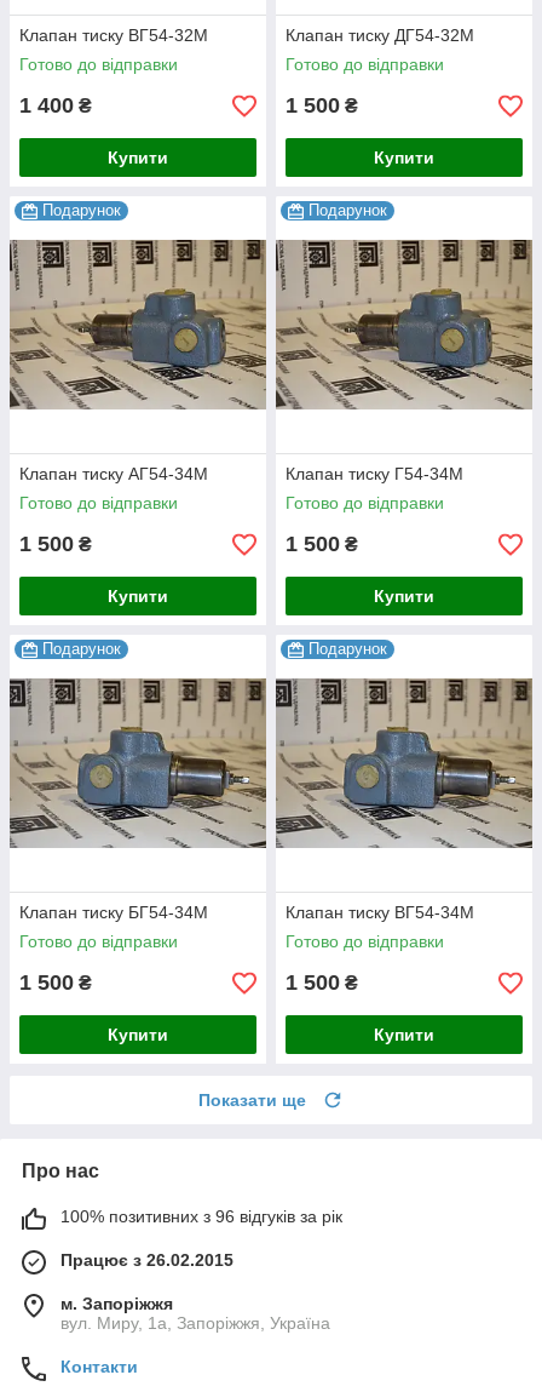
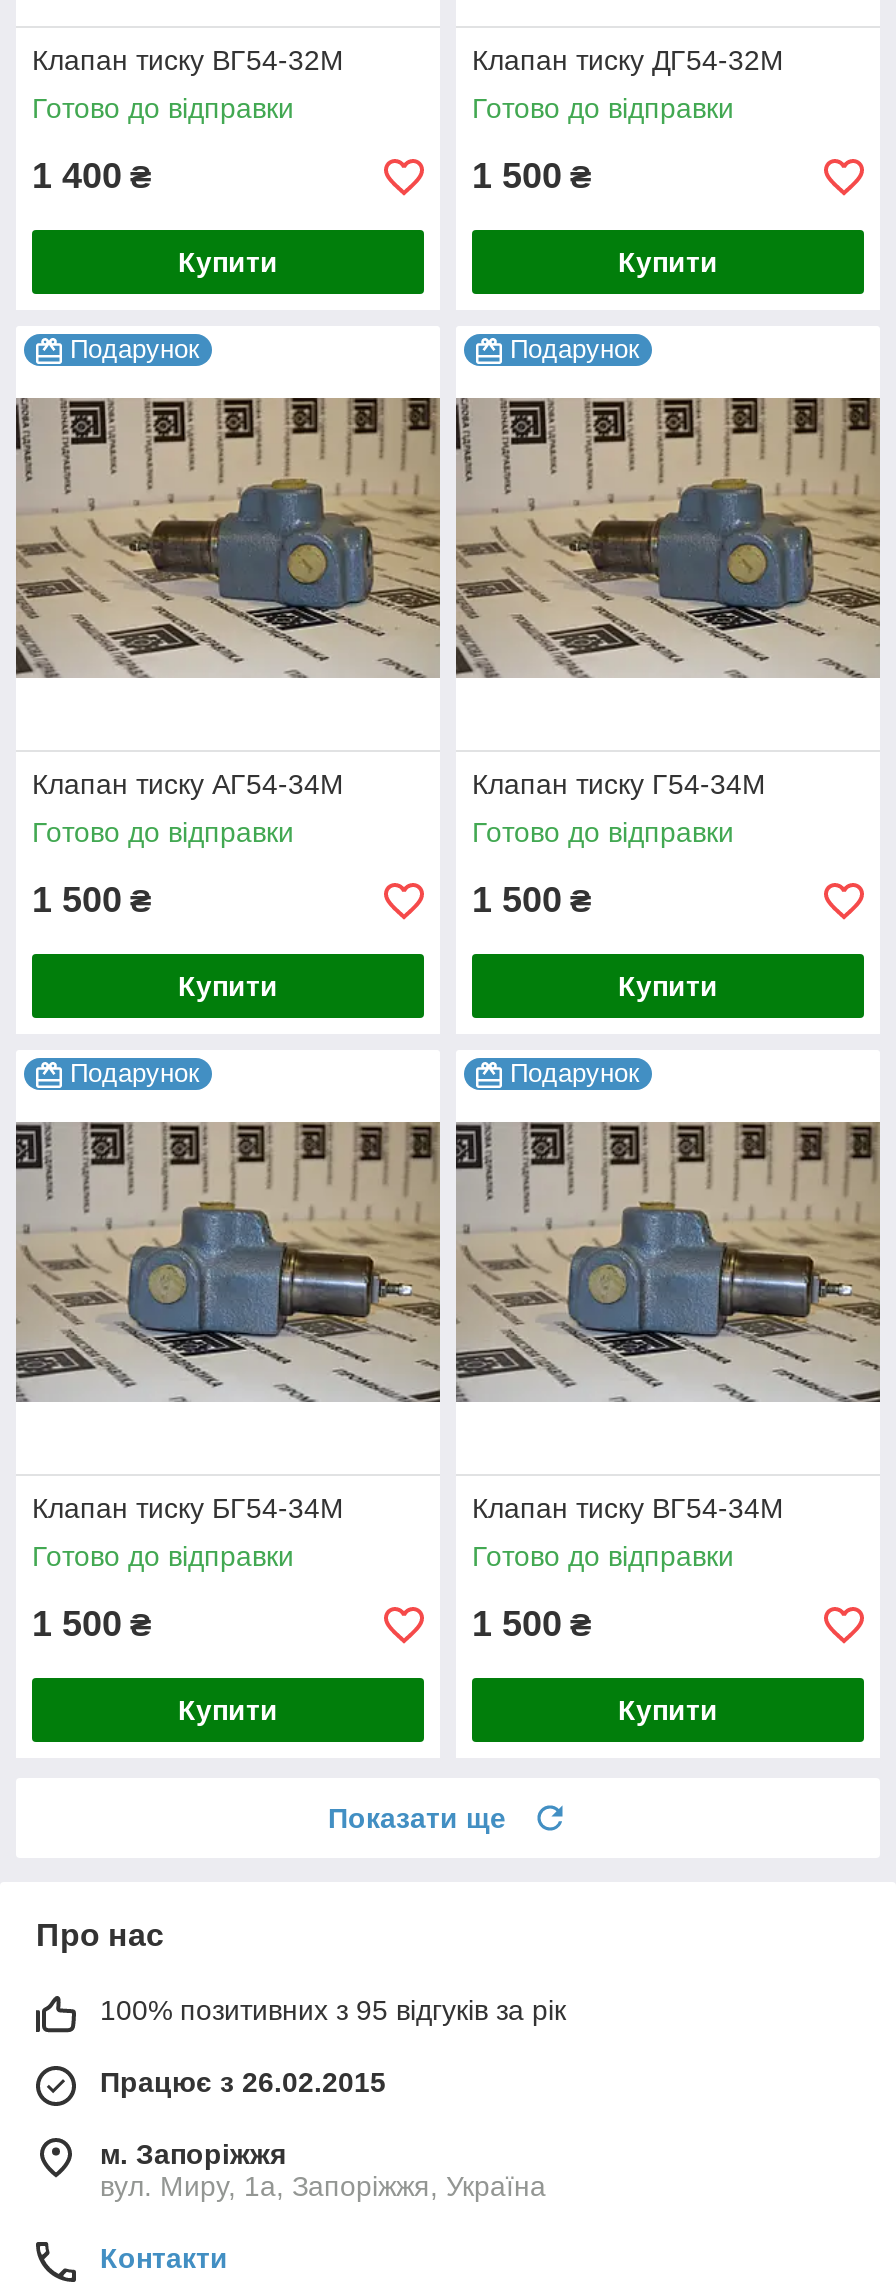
- 100% позитивних з 96 відгуків за рік
+ 100% позитивних з 95 відгуків за рік
